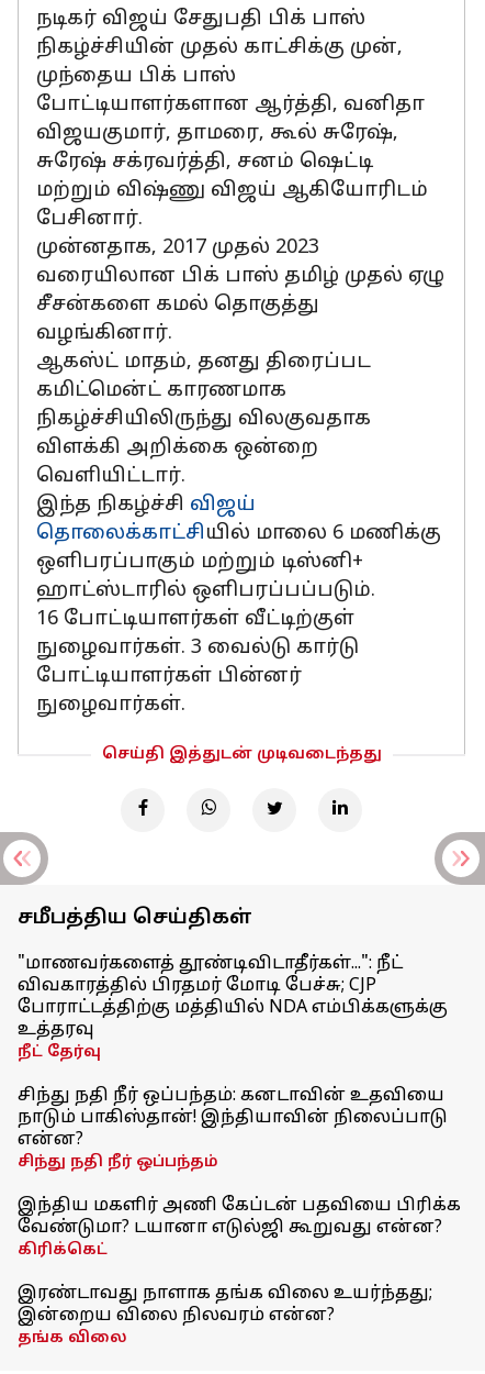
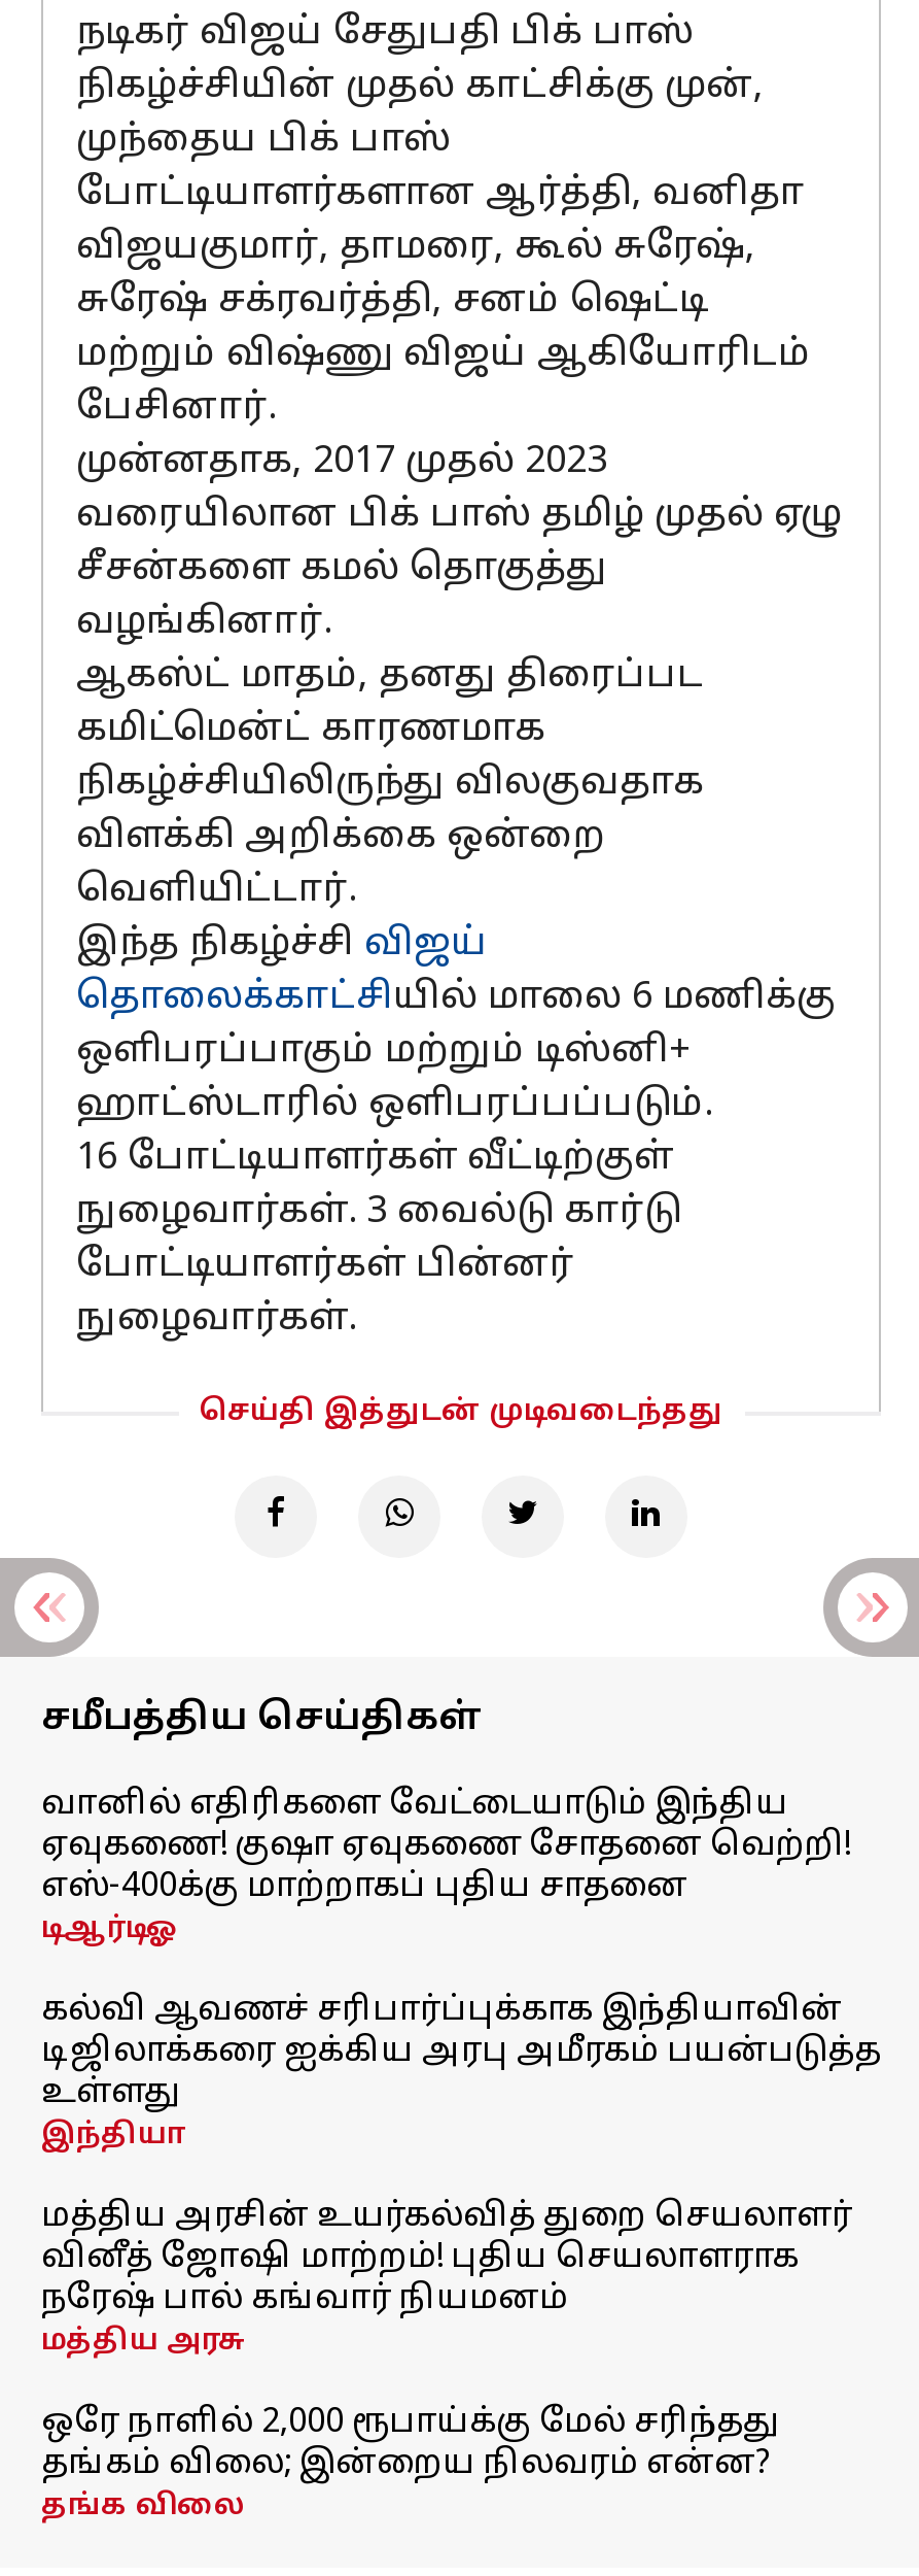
- "மாணவர்களைத் தூண்டிவிடாதீர்கள்...": நீட்
- விவகாரத்தில் பிரதமர் மோடி பேச்சு; CJP
- போராட்டத்திற்கு மத்தியில் NDA எம்பிக்களுக்கு
- உத்தரவு
- நீட் தேர்வு
+ வானில் எதிரிகளை வேட்டையாடும் இந்திய
+ ஏவுகணை! குஷா ஏவுகணை சோதனை வெற்றி!
+ எஸ்-400க்கு மாற்றாகப் புதிய சாதனை
+ டிஆர்டிஓ

- சிந்து நதி நீர் ஒப்பந்தம்: கனடாவின் உதவியை
- நாடும் பாகிஸ்தான்! இந்தியாவின் நிலைப்பாடு
- என்ன?
- சிந்து நதி நீர் ஒப்பந்தம்
+ கல்வி ஆவணச் சரிபார்ப்புக்காக இந்தியாவின்
+ டிஜிலாக்கரை ஐக்கிய அரபு அமீரகம் பயன்படுத்த
+ உள்ளது
+ இந்தியா

- இந்திய மகளிர் அணி கேப்டன் பதவியை பிரிக்க
- வேண்டுமா? டயானா எடுல்ஜி கூறுவது என்ன?
- கிரிக்கெட்
+ மத்திய அரசின் உயர்கல்வித் துறை செயலாளர்
+ வினீத் ஜோஷி மாற்றம்! புதிய செயலாளராக
+ நரேஷ் பால் கங்வார் நியமனம்
+ மத்திய அரசு

- இரண்டாவது நாளாக தங்க விலை உயர்ந்தது;
- இன்றைய விலை நிலவரம் என்ன?
+ ஒரே நாளில் 2,000 ரூபாய்க்கு மேல் சரிந்தது
+ தங்கம் விலை; இன்றைய நிலவரம் என்ன?
